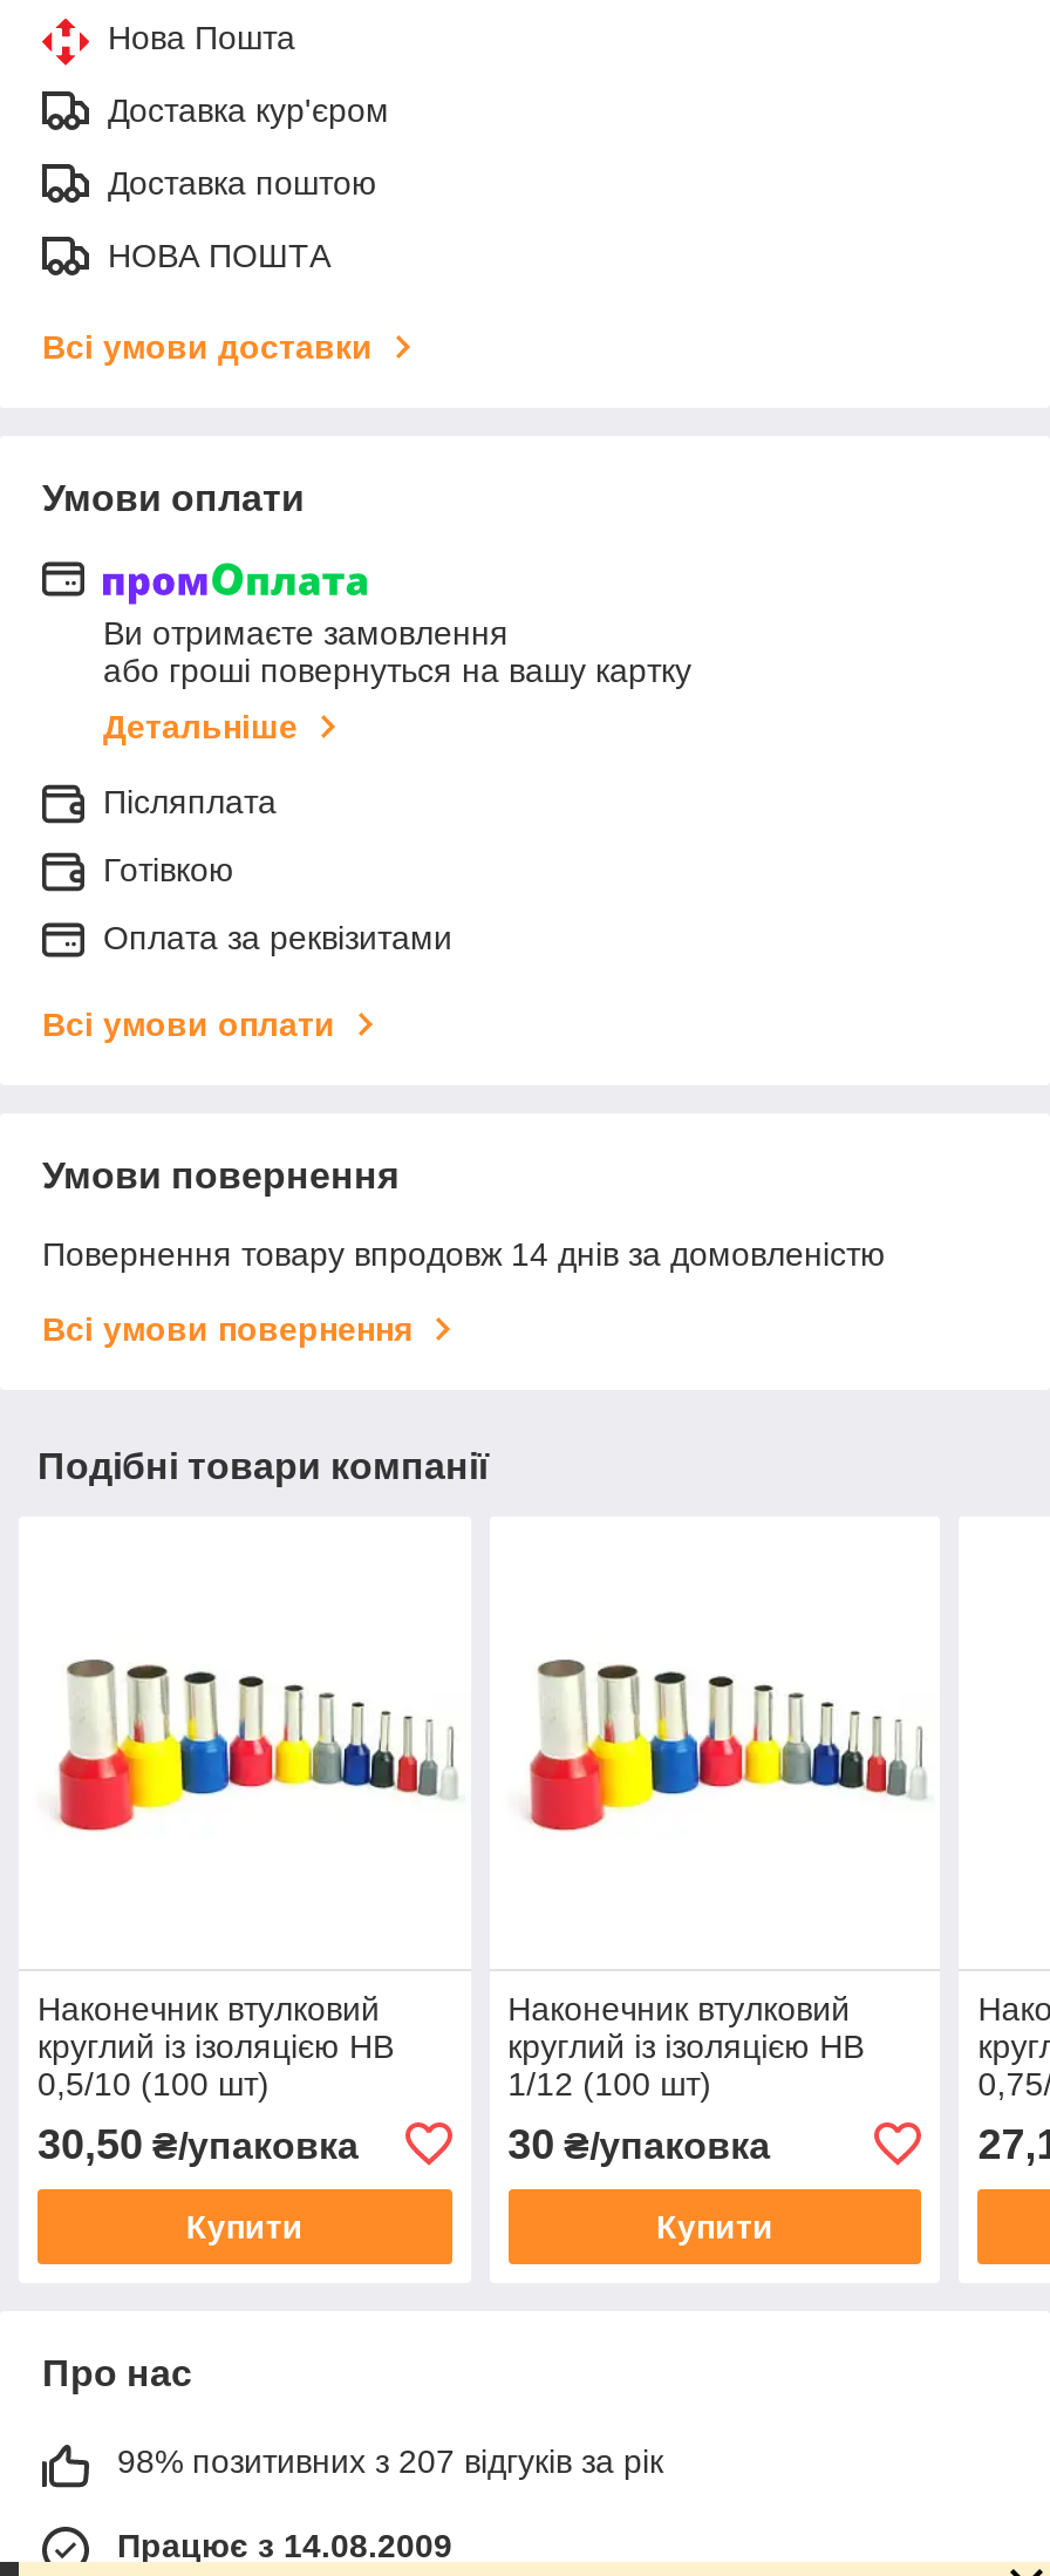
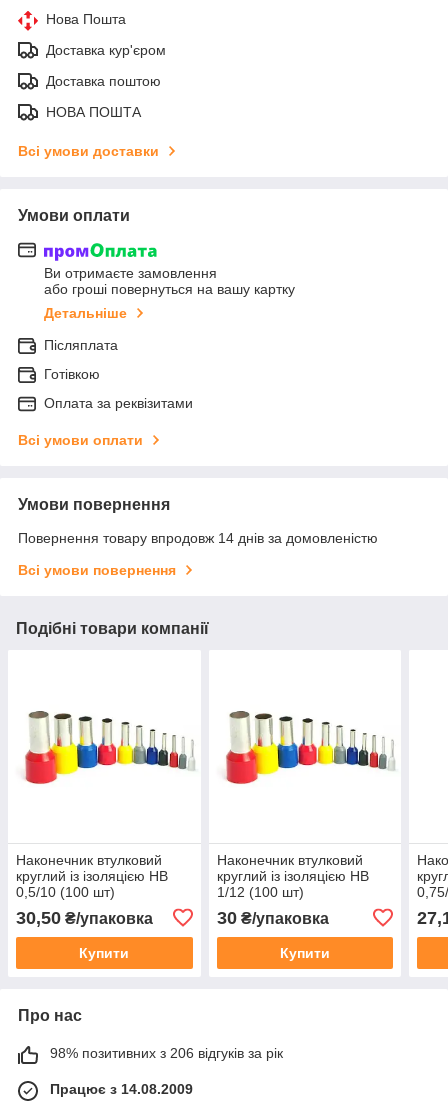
- 98% позитивних з 207 відгуків за рік
+ 98% позитивних з 206 відгуків за рік
